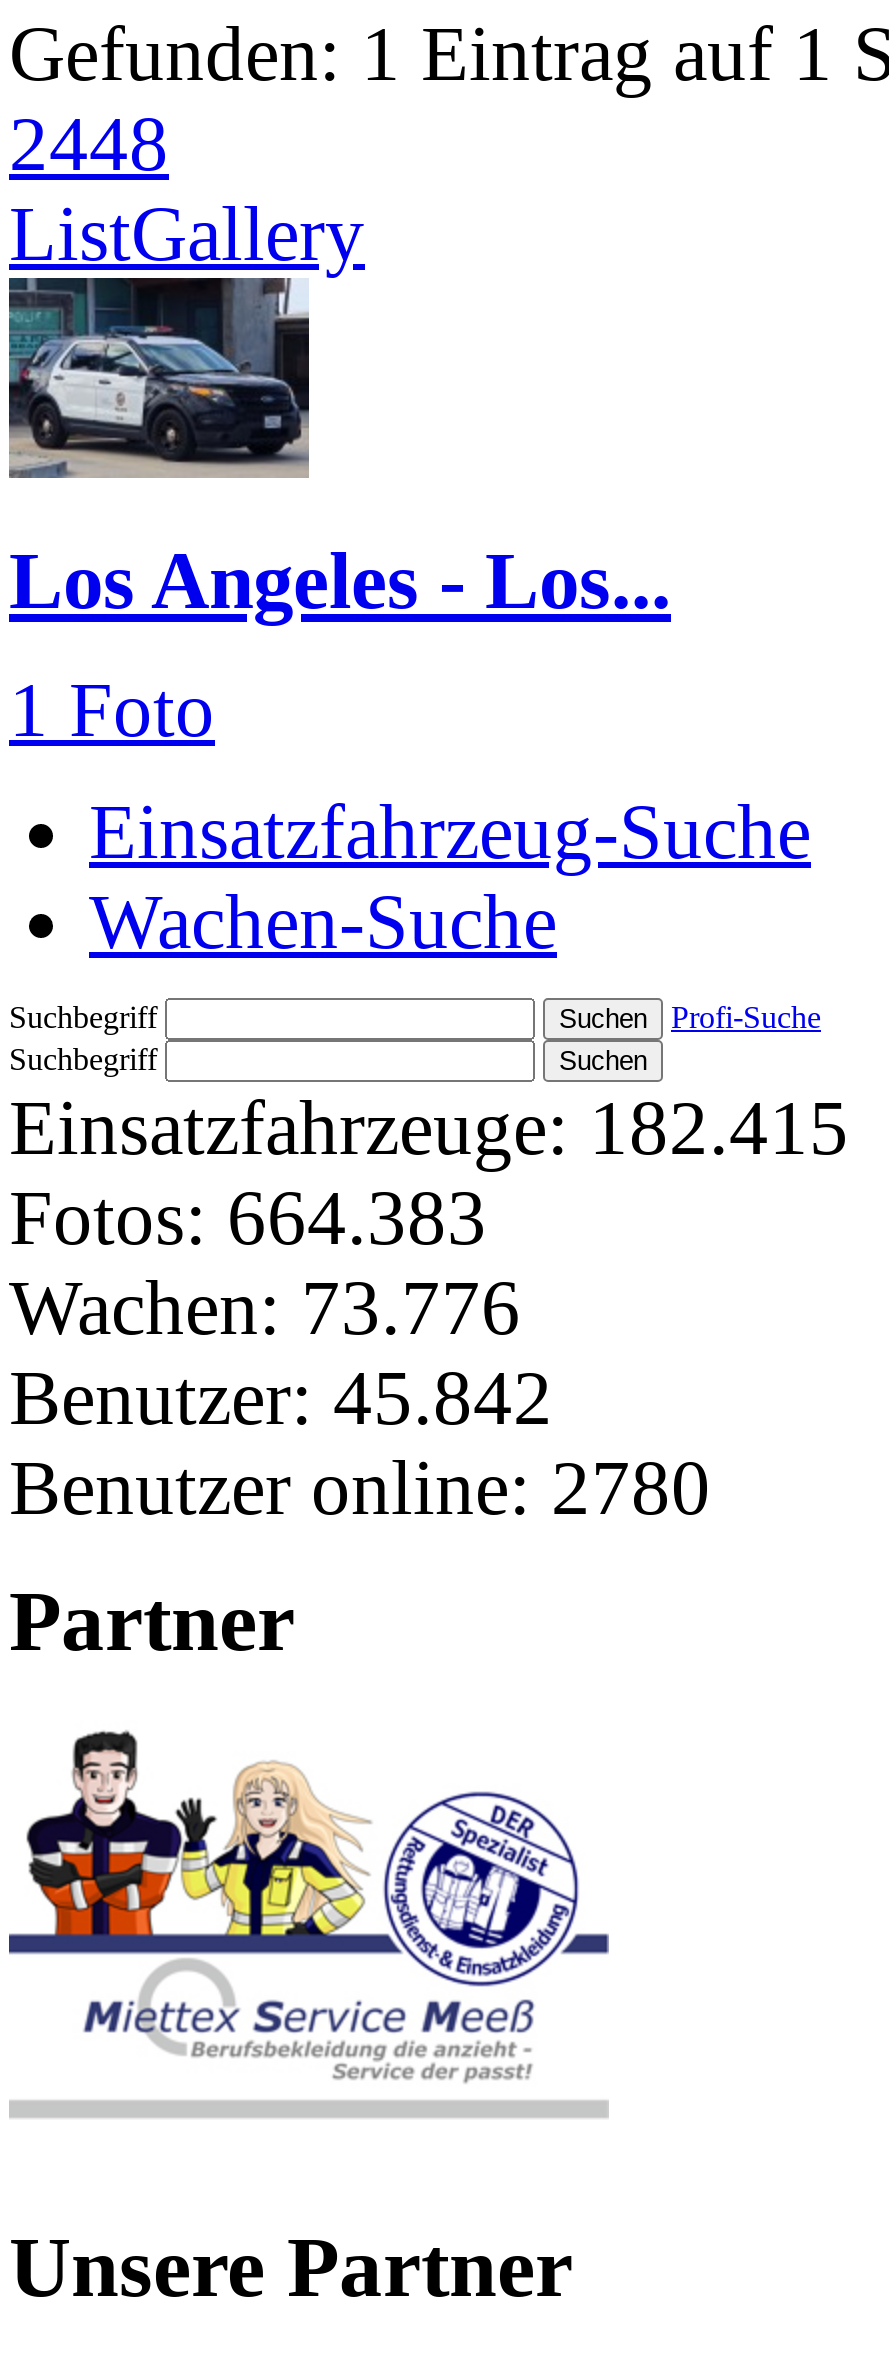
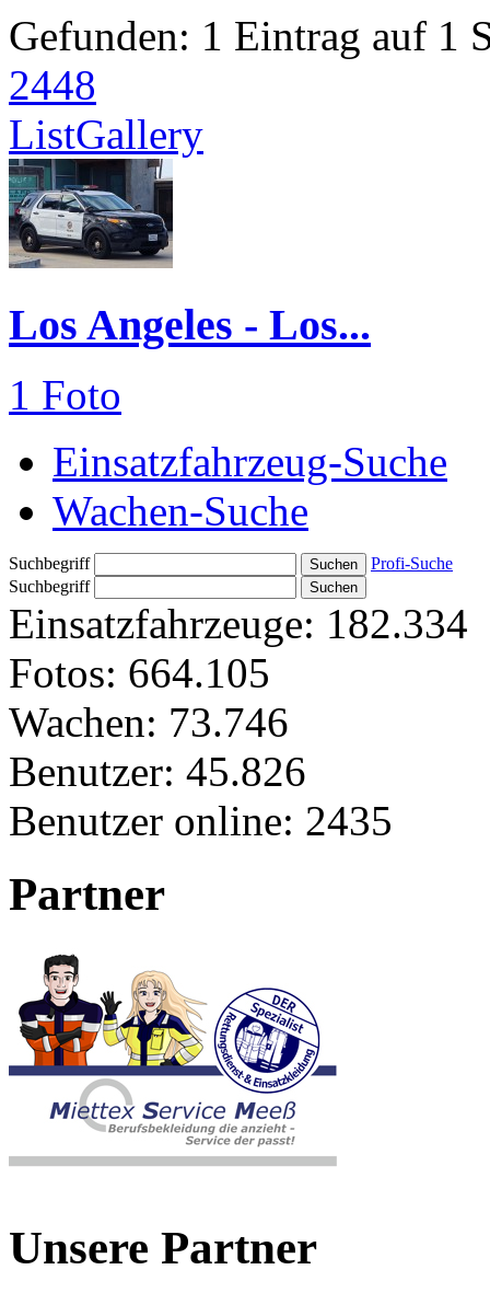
- Einsatzfahrzeuge: 182.415
+ Einsatzfahrzeuge: 182.334

- Fotos: 664.383
+ Fotos: 664.105

- Wachen: 73.776
+ Wachen: 73.746

- Benutzer: 45.842
+ Benutzer: 45.826

- Benutzer online: 2780
+ Benutzer online: 2435
